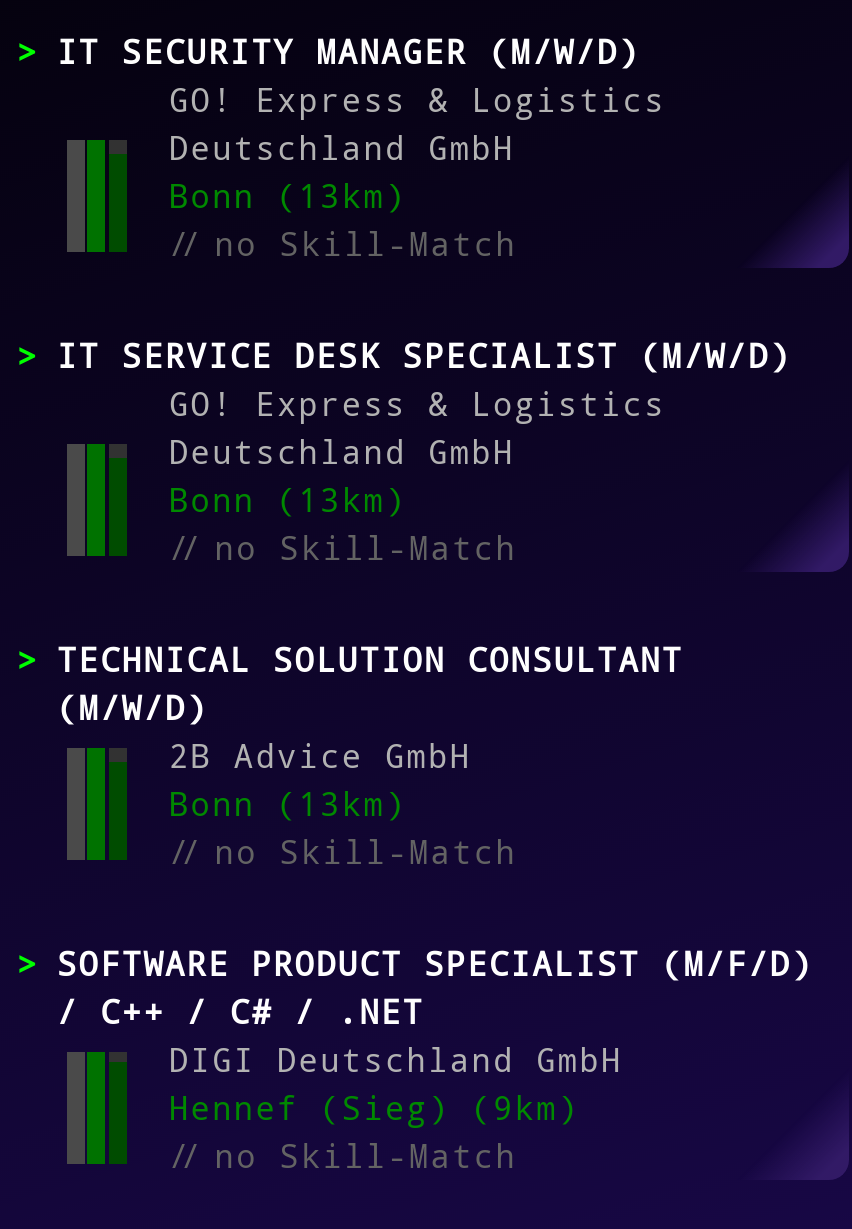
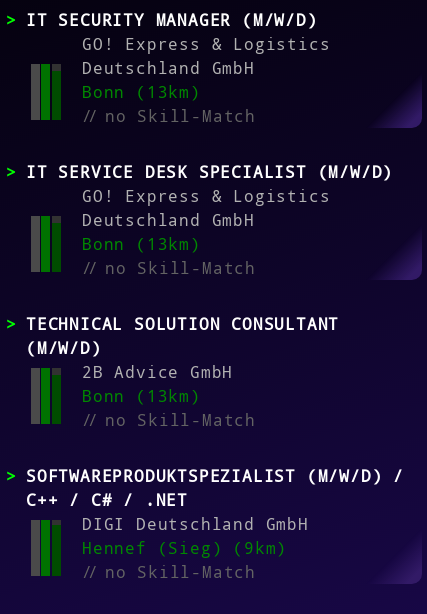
- SOFTWARE PRODUCT SPECIALIST (M/F/D)
- / C++ / C# / .NET
+ SOFTWAREPRODUKTSPEZIALIST (M/W/D) /
+ C++ / C# / .NET
